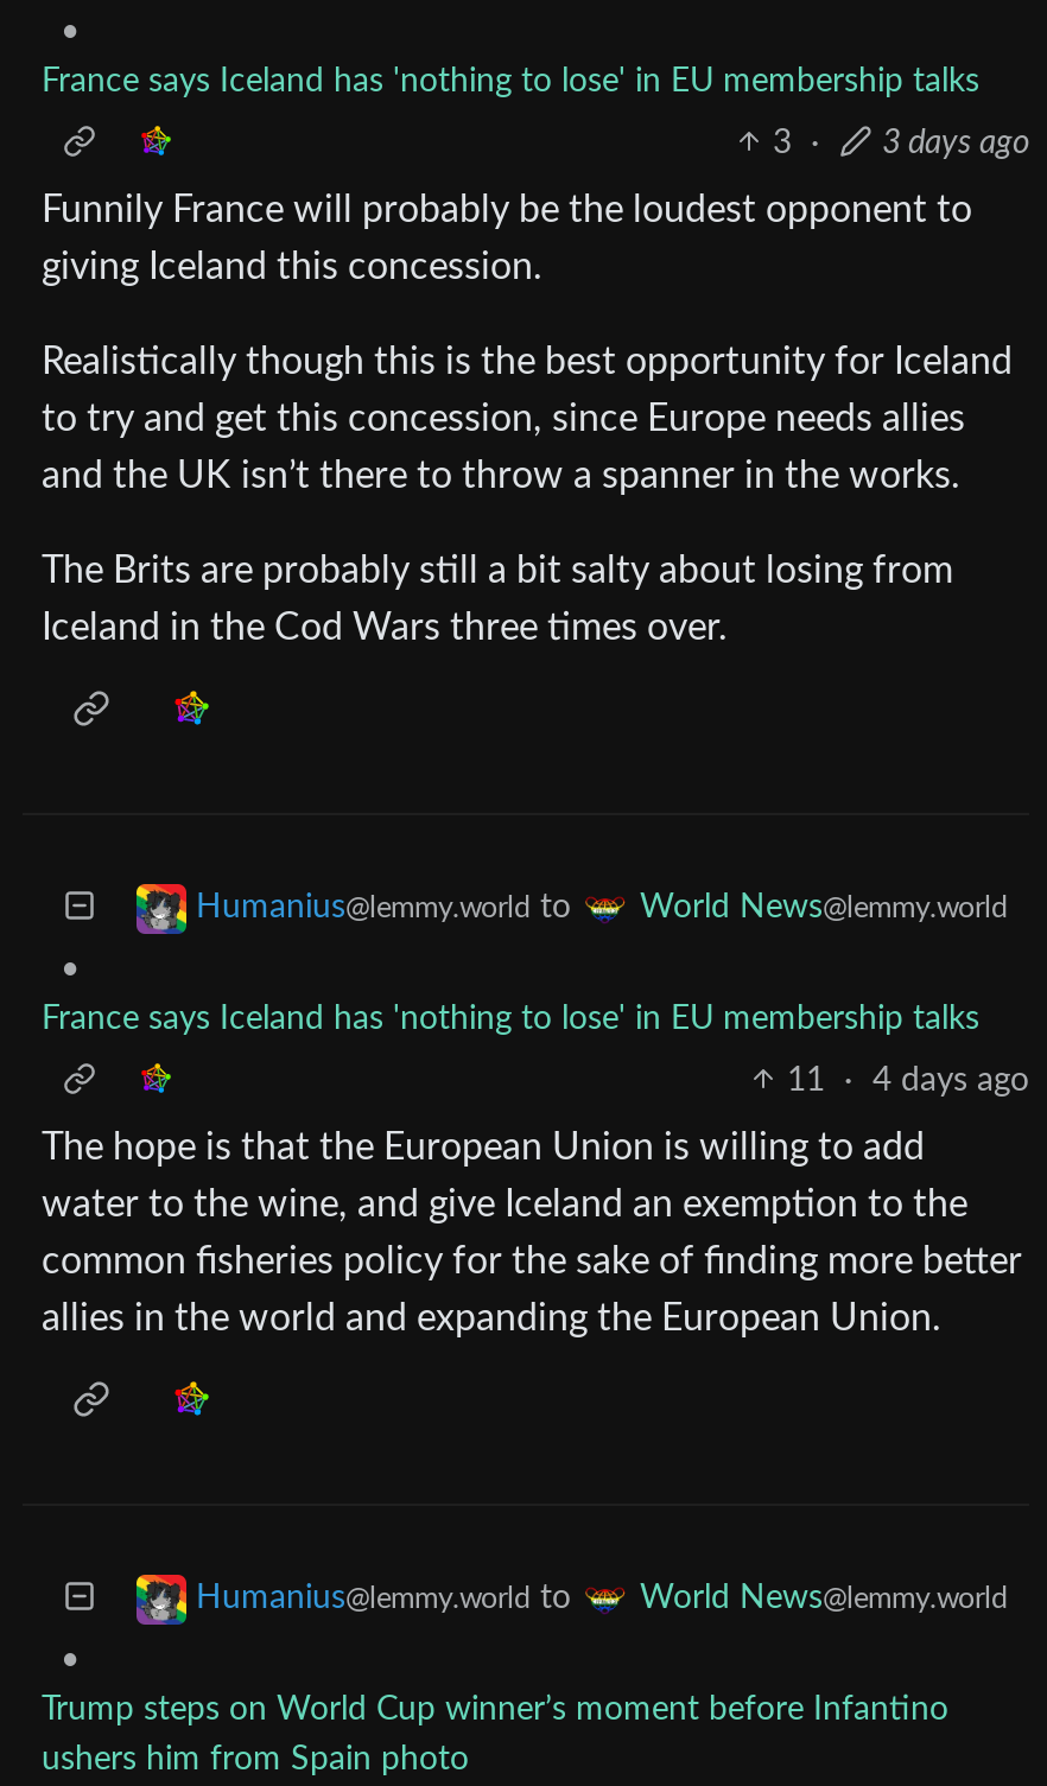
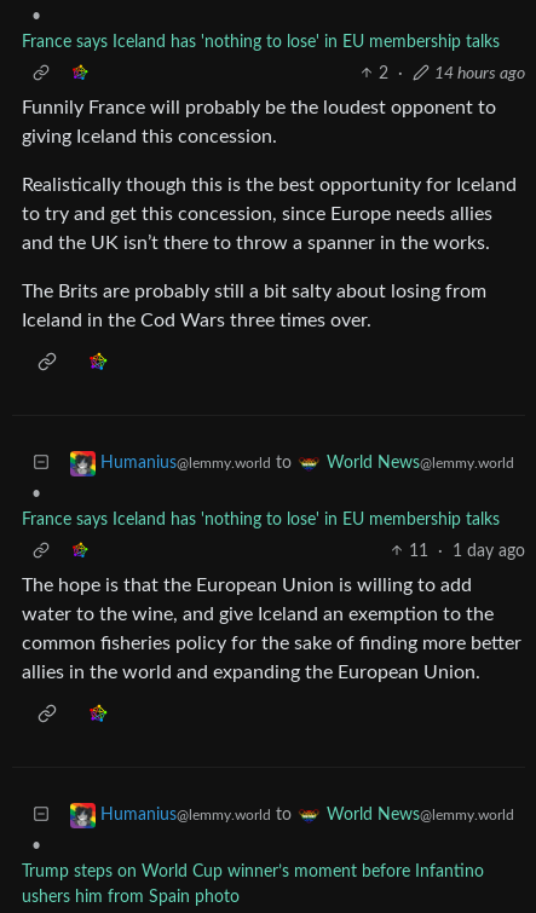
- 3 ·
+ 2 ·

- 3 days ago
+ 14 hours ago

- 11 · 4 days ago
+ 11 · 1 day ago
